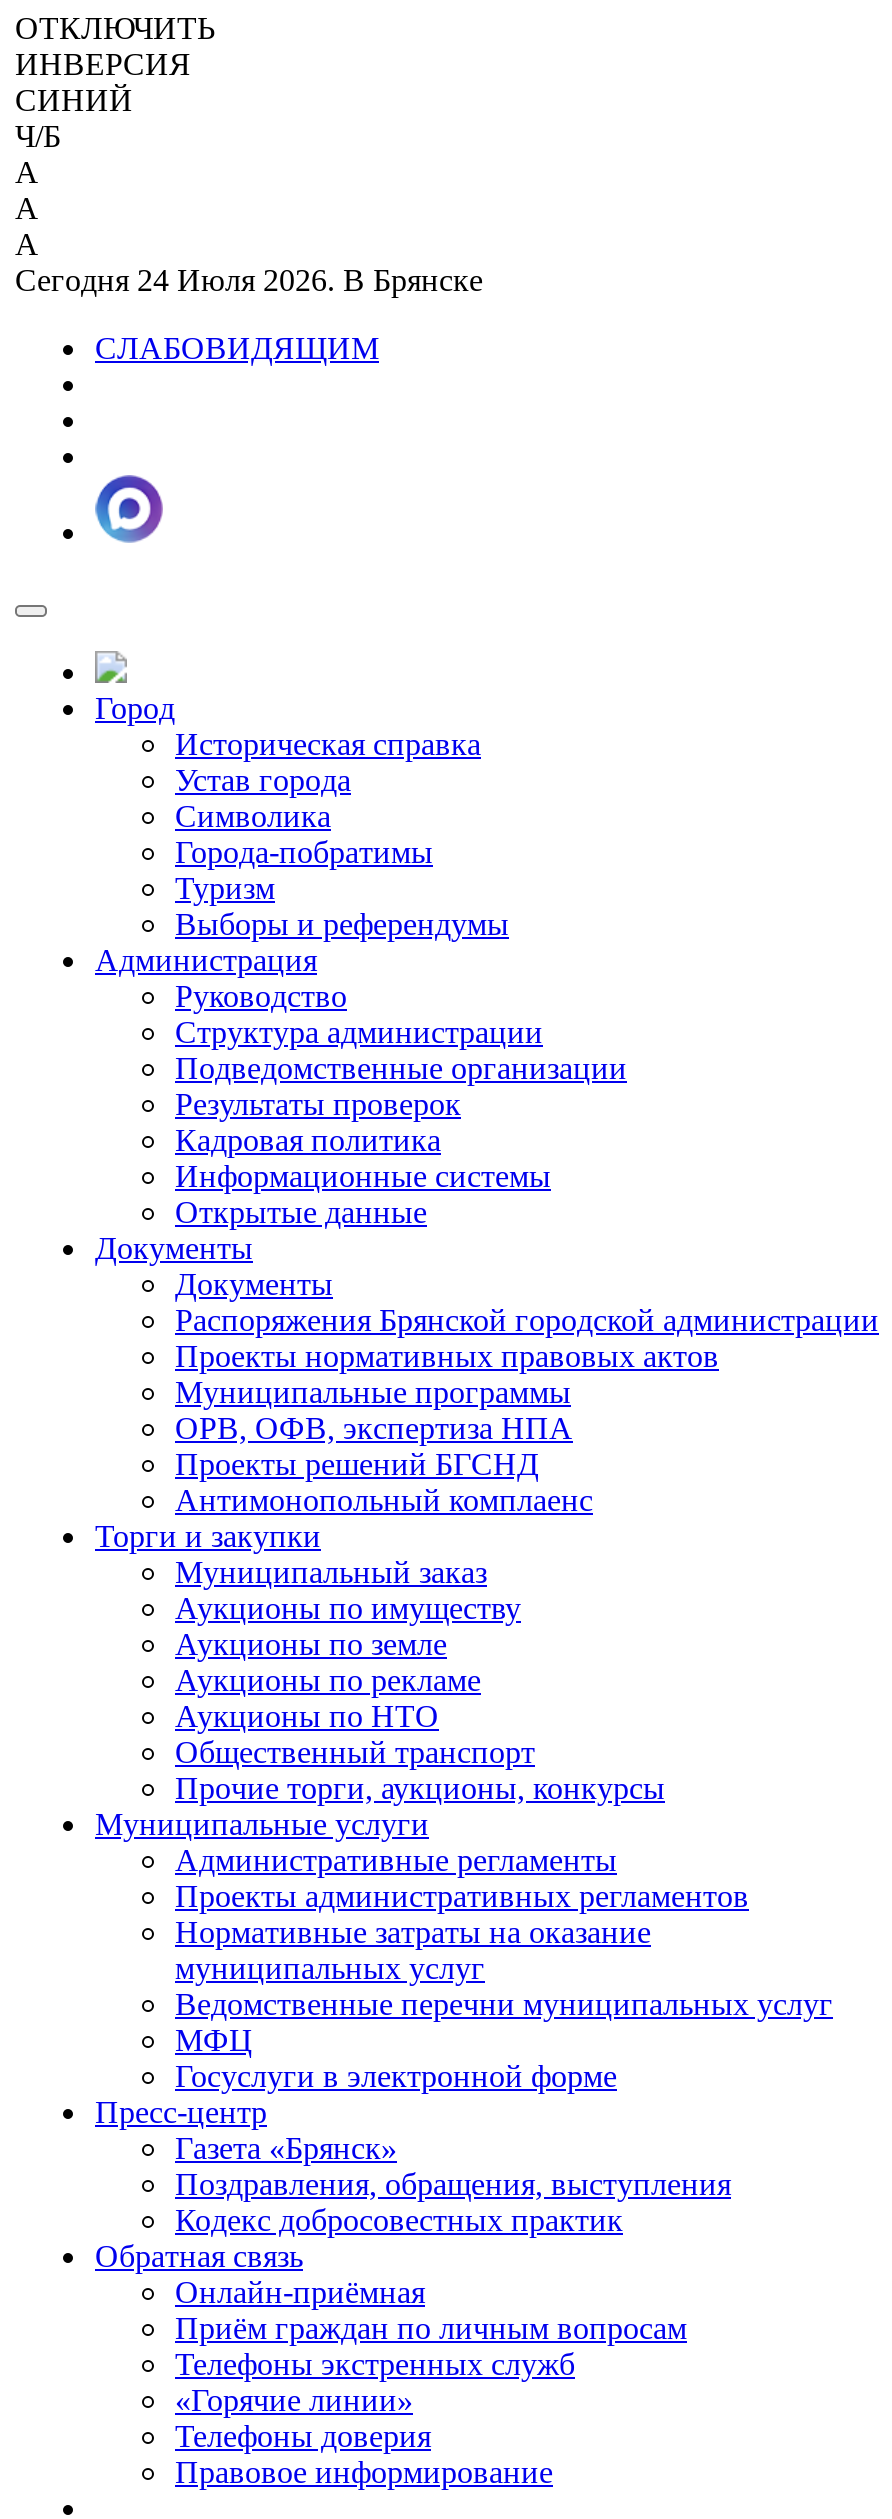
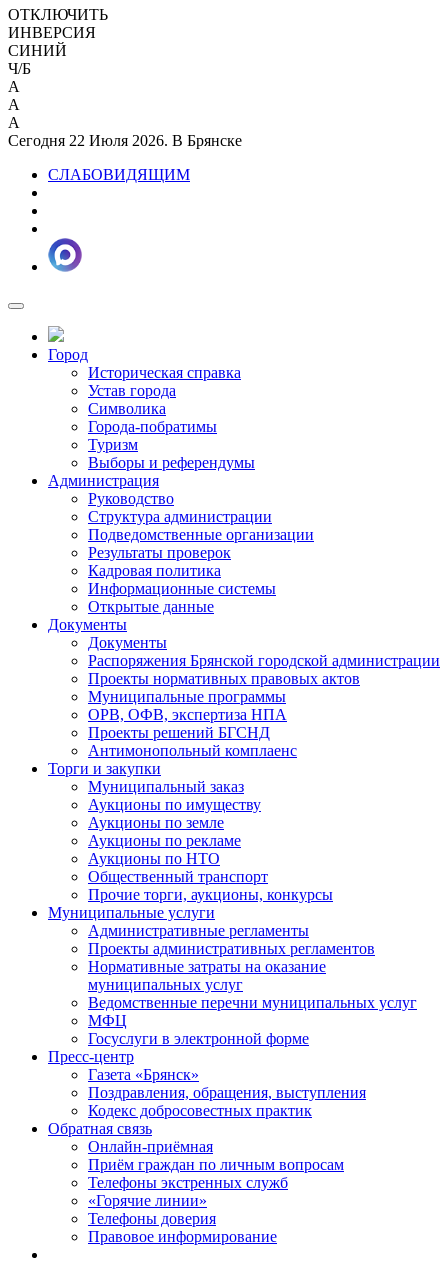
- Сегодня 24 Июля 2026. В Брянске
+ Сегодня 22 Июля 2026. В Брянске
